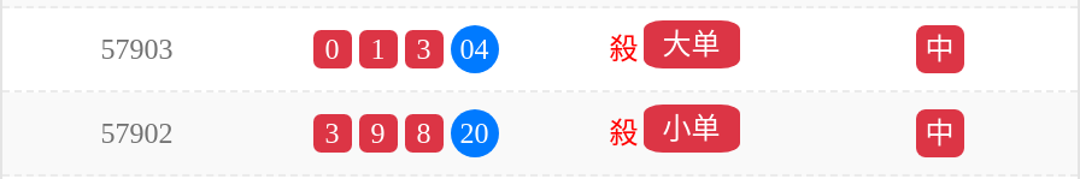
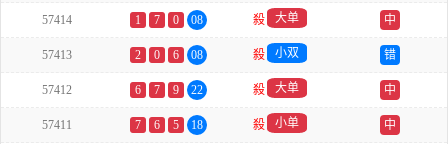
- 57903
- 0
+ 57414

- 3
- 04
+ 7
+ 0
+ 08

- 57902
- 3
+ 57413
+ 2
+ 0
+ 6
+ 08
+ 殺
+ 小双
+ 错
+ 57412
+ 6
+ 7

- 8
- 20
+ 22
+ 殺
+ 大单
+ 中
+ 57411
+ 7
+ 6
+ 5
+ 18
